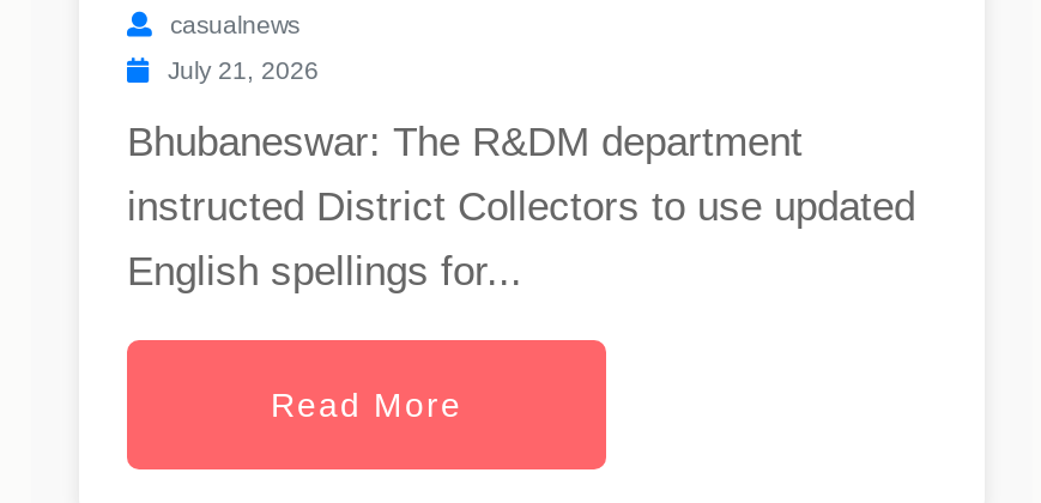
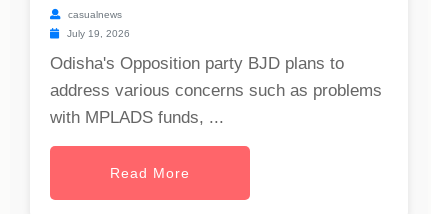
- July 21, 2026
+ July 19, 2026

- Bhubaneswar: The R&DM department
- instructed District Collectors to use updated
- English spellings for...
+ Odisha's Opposition party BJD plans to
+ address various concerns such as problems
+ with MPLADS funds, ...
